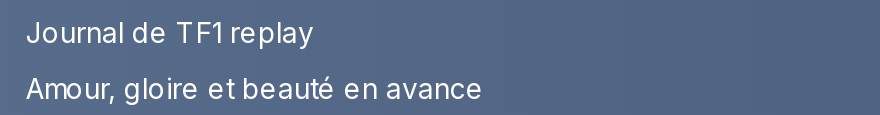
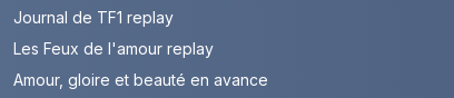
+ Les Feux de l'amour replay
